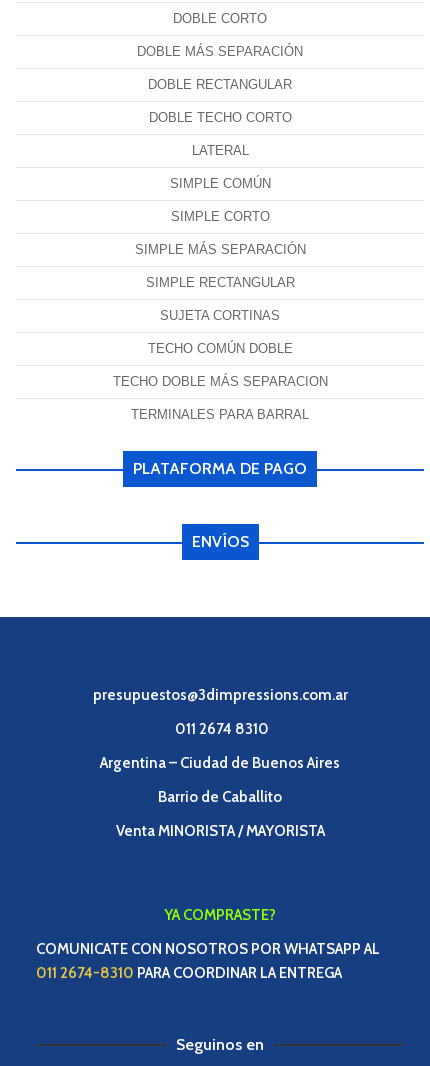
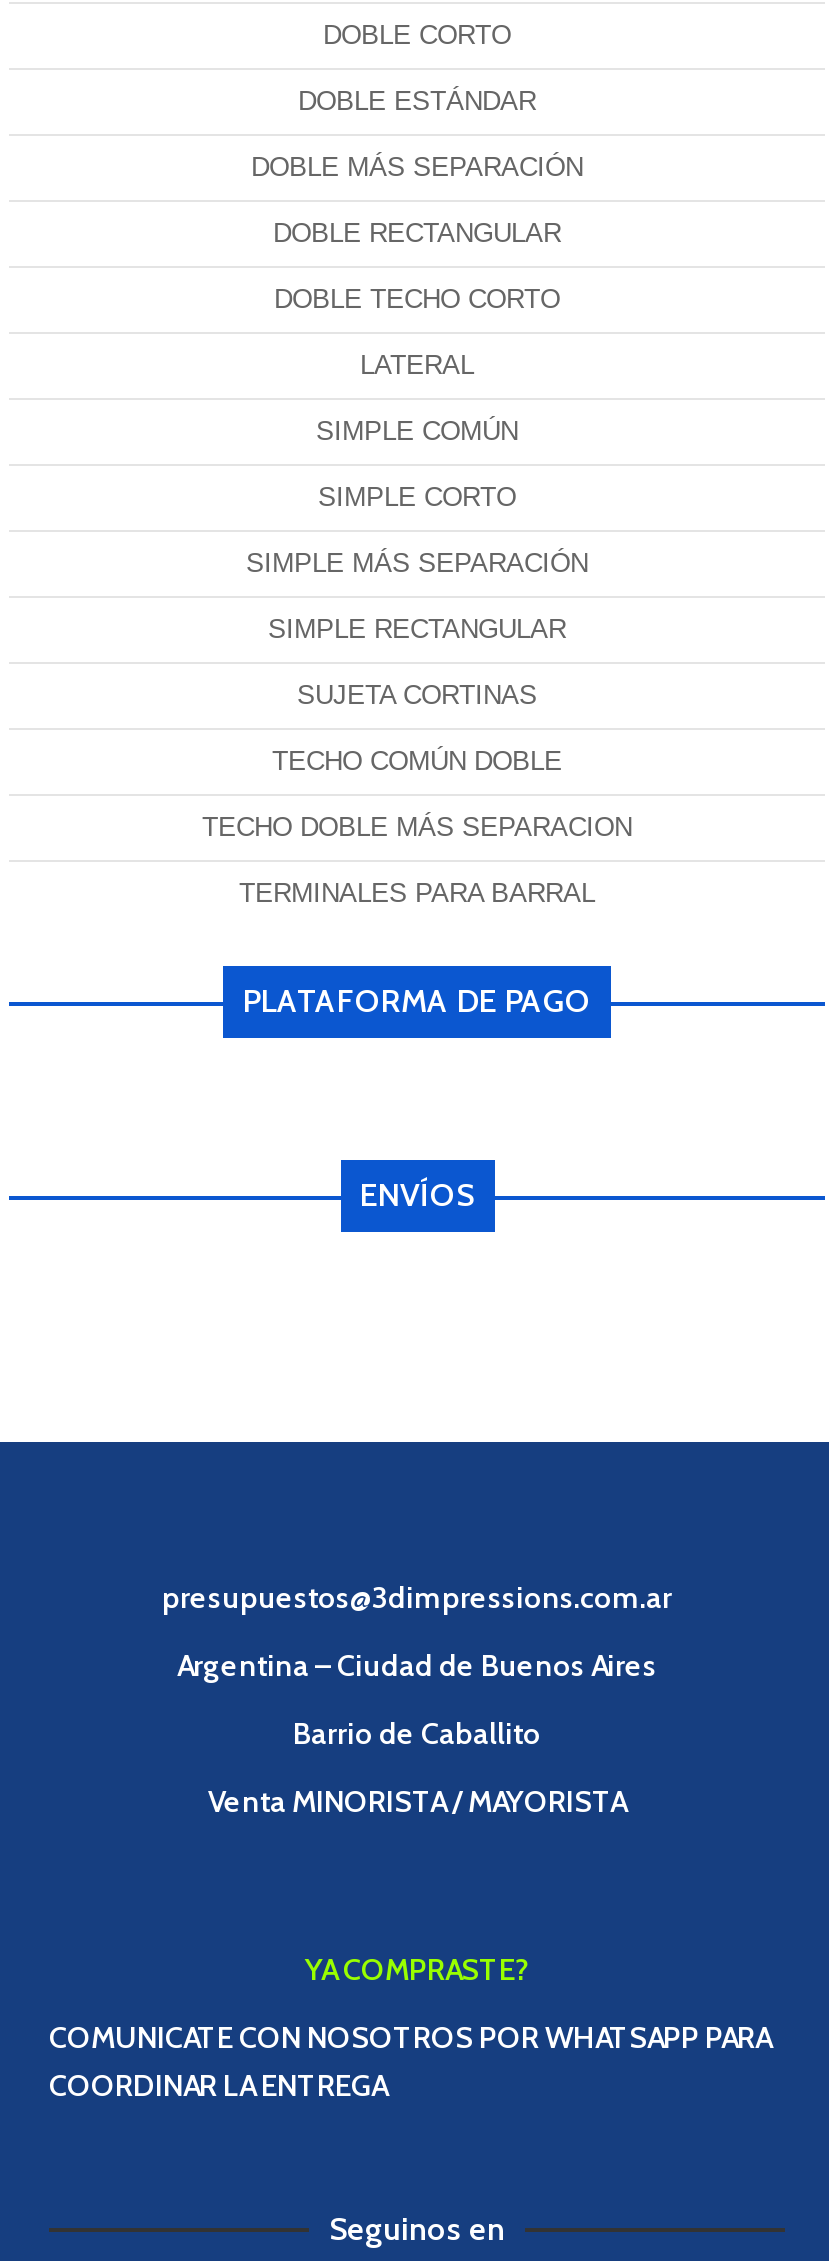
+ DOBLE ESTÁNDAR

moved down: presupuestos@3dimpressions.com.ar

- 011 2674 8310

- COMUNICATE CON NOSOTROS POR WHATSAPP AL
- 011 2674-8310 PARA COORDINAR LA ENTREGA
+ COMUNICATE CON NOSOTROS POR WHATSAPP PARA
+ COORDINAR LA ENTREGA
